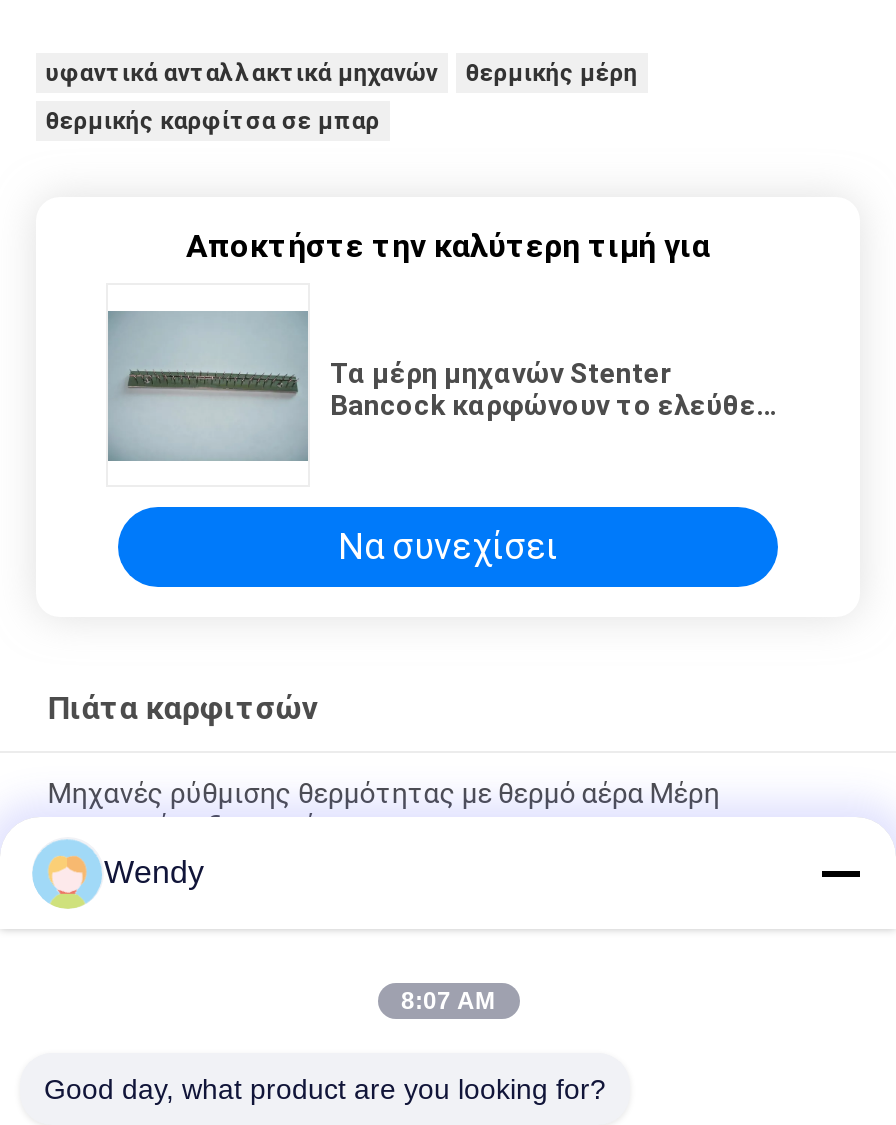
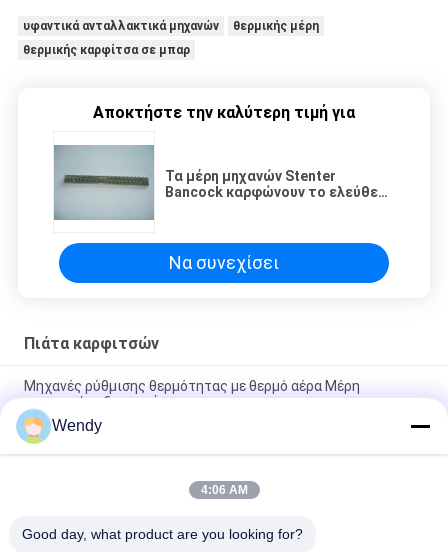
- 8:07 AM
+ 4:06 AM
